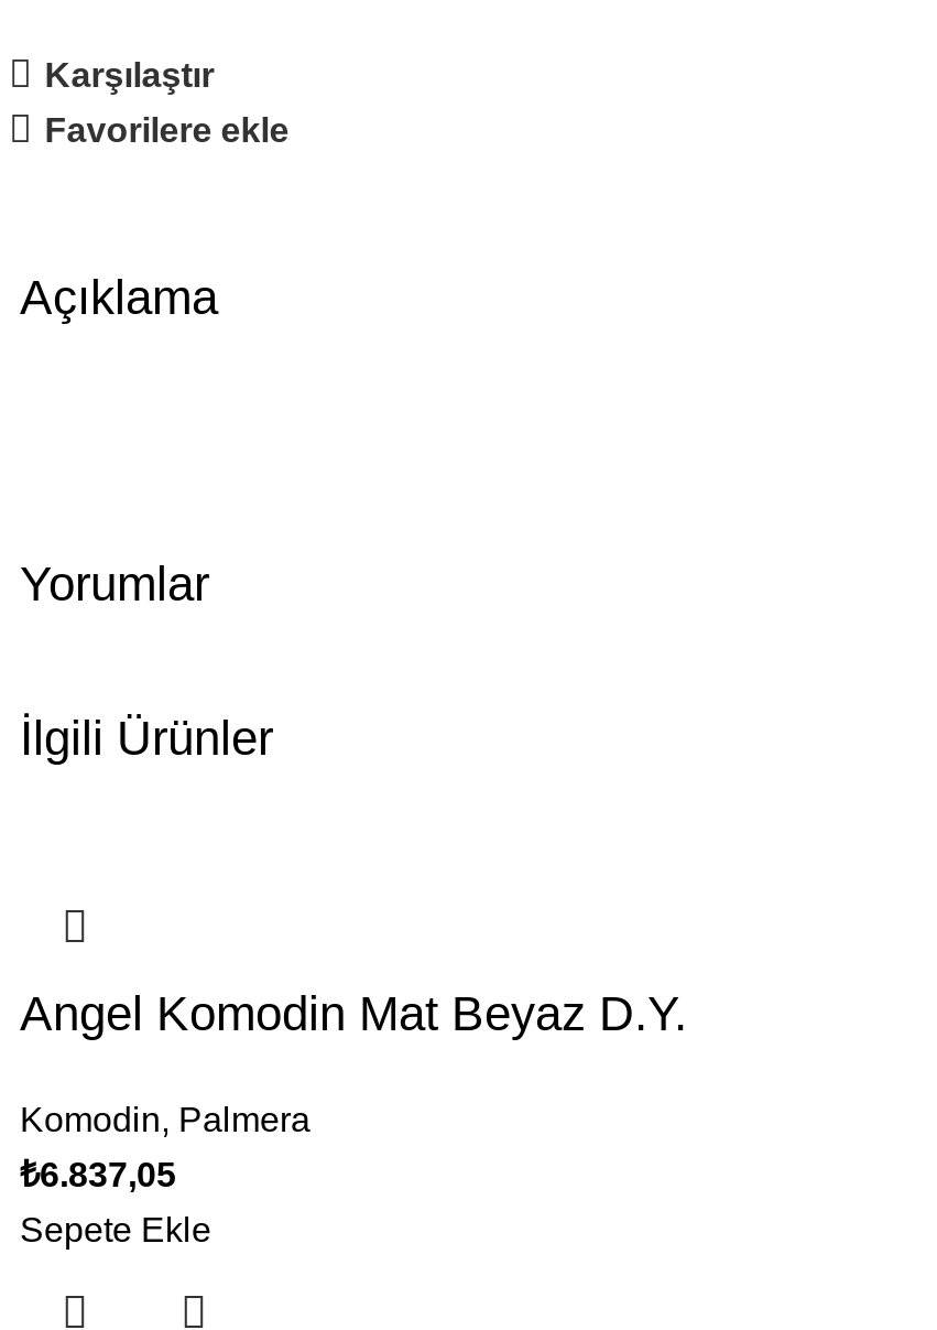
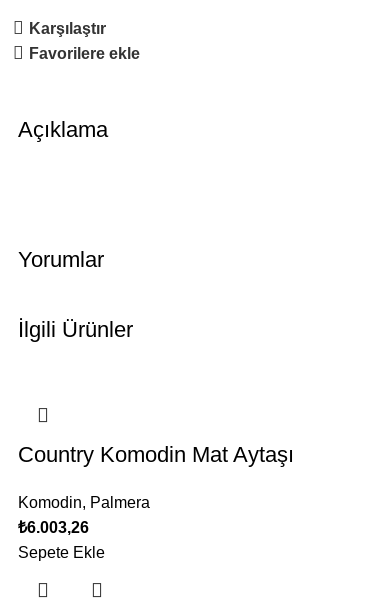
- Angel Komodin Mat Beyaz D.Y.
+ Country Komodin Mat Aytaşı

- ₺6.837,05
+ ₺6.003,26
